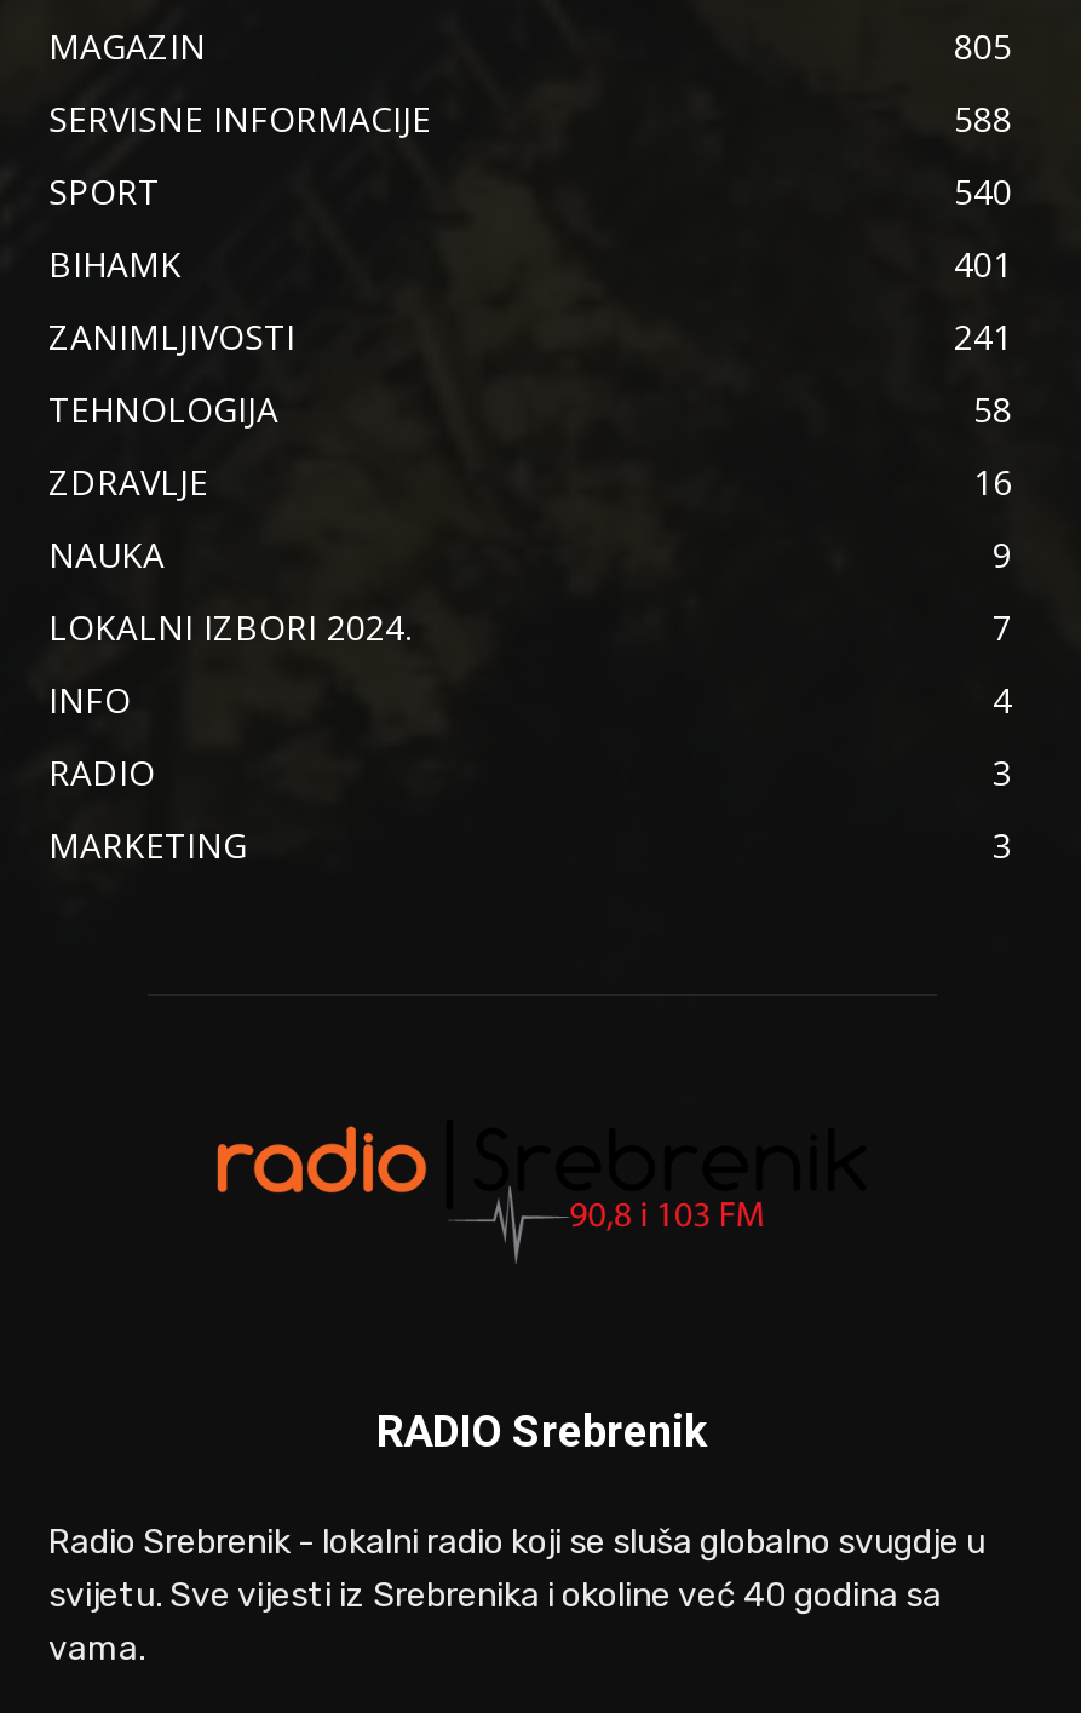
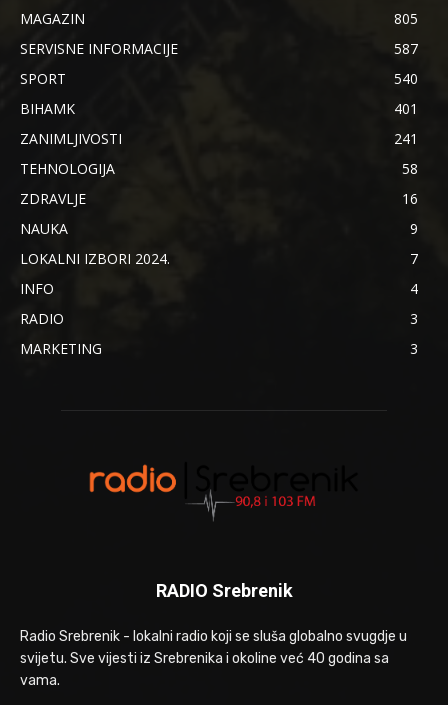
- 588
+ 587
